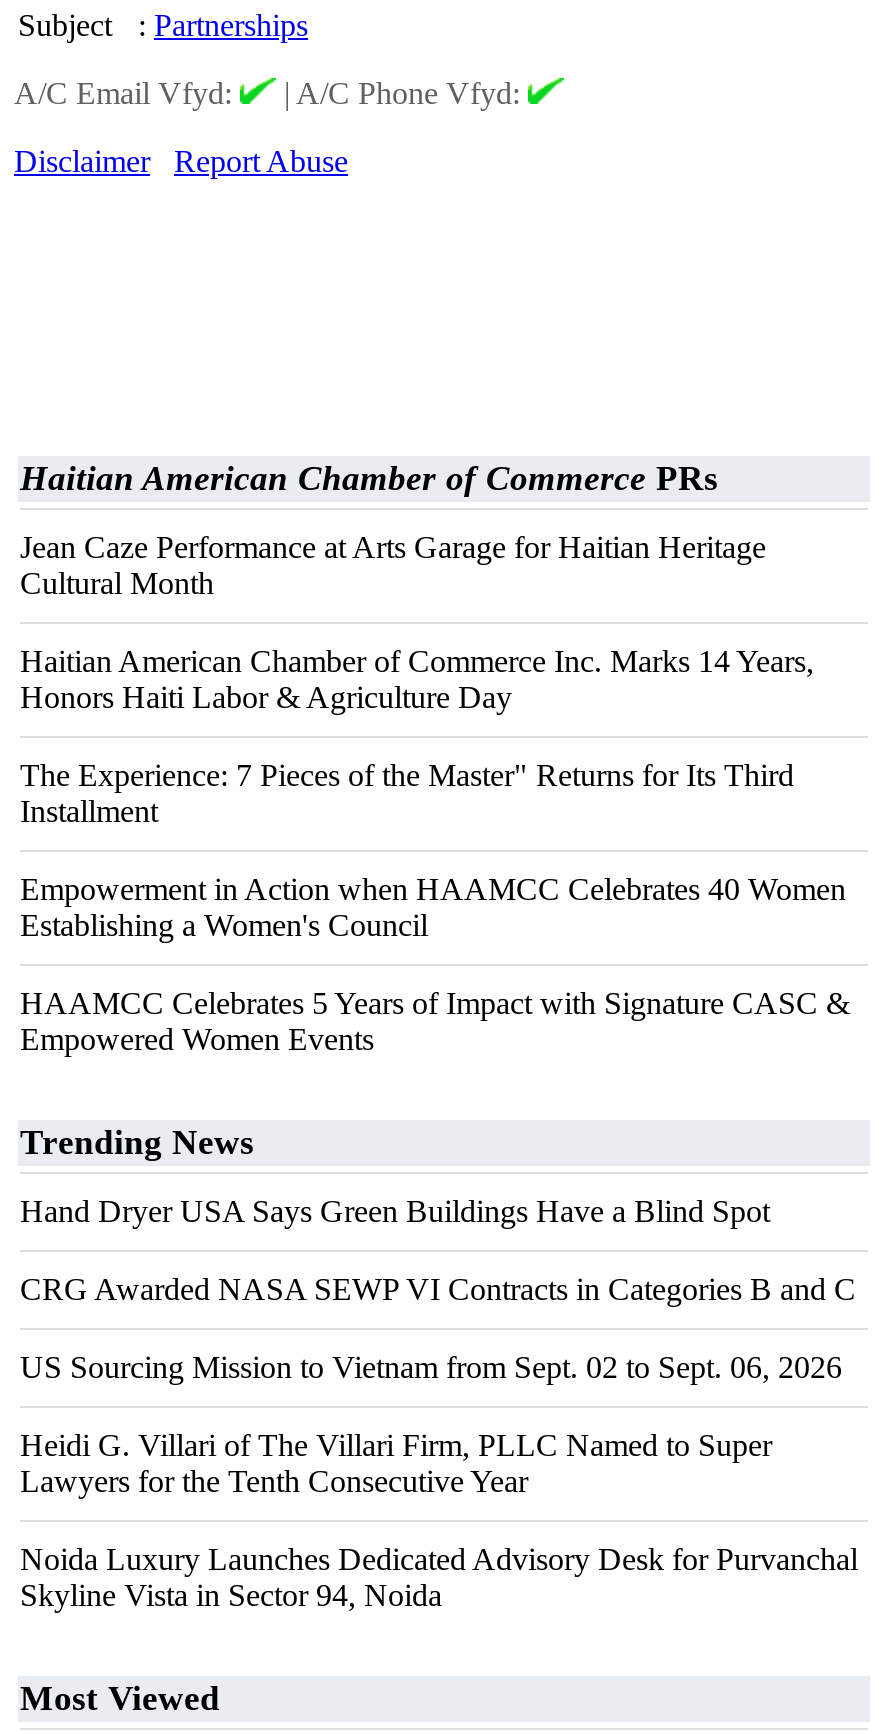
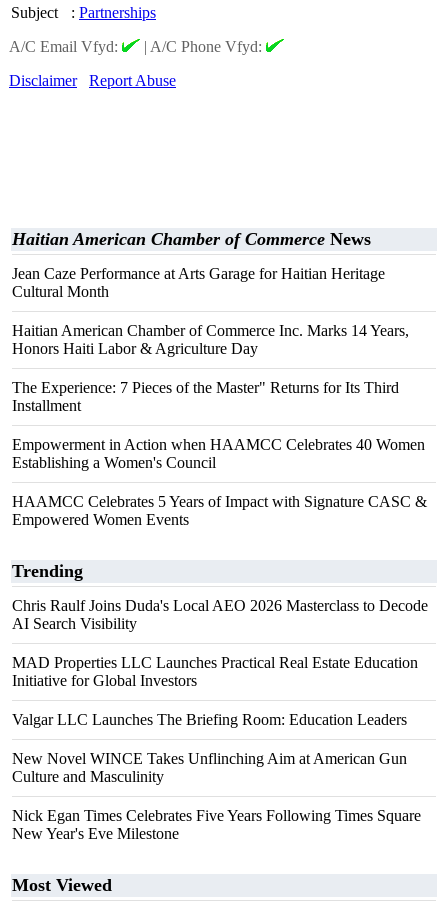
- Haitian American Chamber of Commerce PRs
+ Haitian American Chamber of Commerce News

- Trending News
+ Trending

- Hand Dryer USA Says Green Buildings Have a Blind Spot
+ Chris Raulf Joins Duda's Local AEO 2026 Masterclass to Decode
+ AI Search Visibility

- CRG Awarded NASA SEWP VI Contracts in Categories B and C
+ MAD Properties LLC Launches Practical Real Estate Education
+ Initiative for Global Investors

- US Sourcing Mission to Vietnam from Sept. 02 to Sept. 06, 2026
+ Valgar LLC Launches The Briefing Room: Education Leaders

- Heidi G. Villari of The Villari Firm, PLLC Named to Super
- Lawyers for the Tenth Consecutive Year
+ New Novel WINCE Takes Unflinching Aim at American Gun
+ Culture and Masculinity

- Noida Luxury Launches Dedicated Advisory Desk for Purvanchal
- Skyline Vista in Sector 94, Noida
+ Nick Egan Times Celebrates Five Years Following Times Square
+ New Year's Eve Milestone
